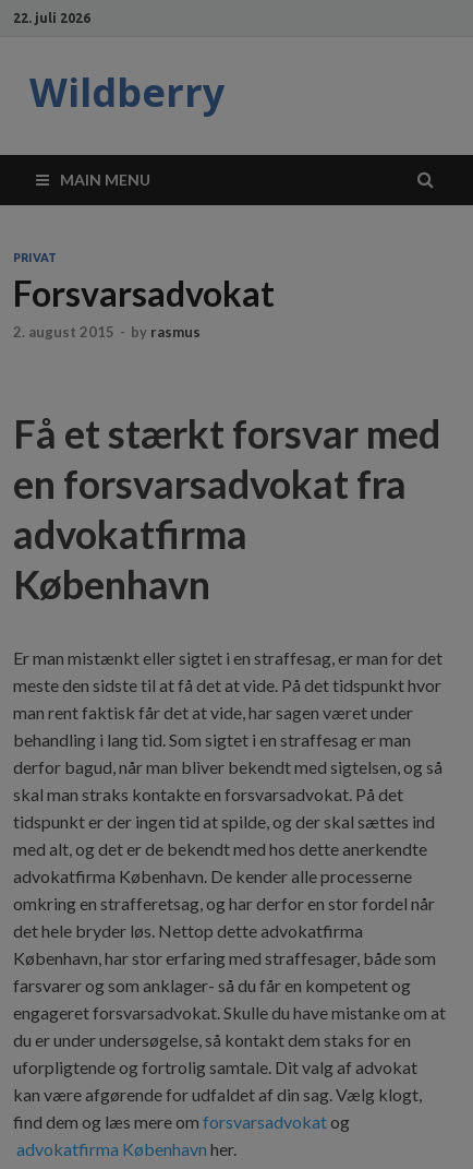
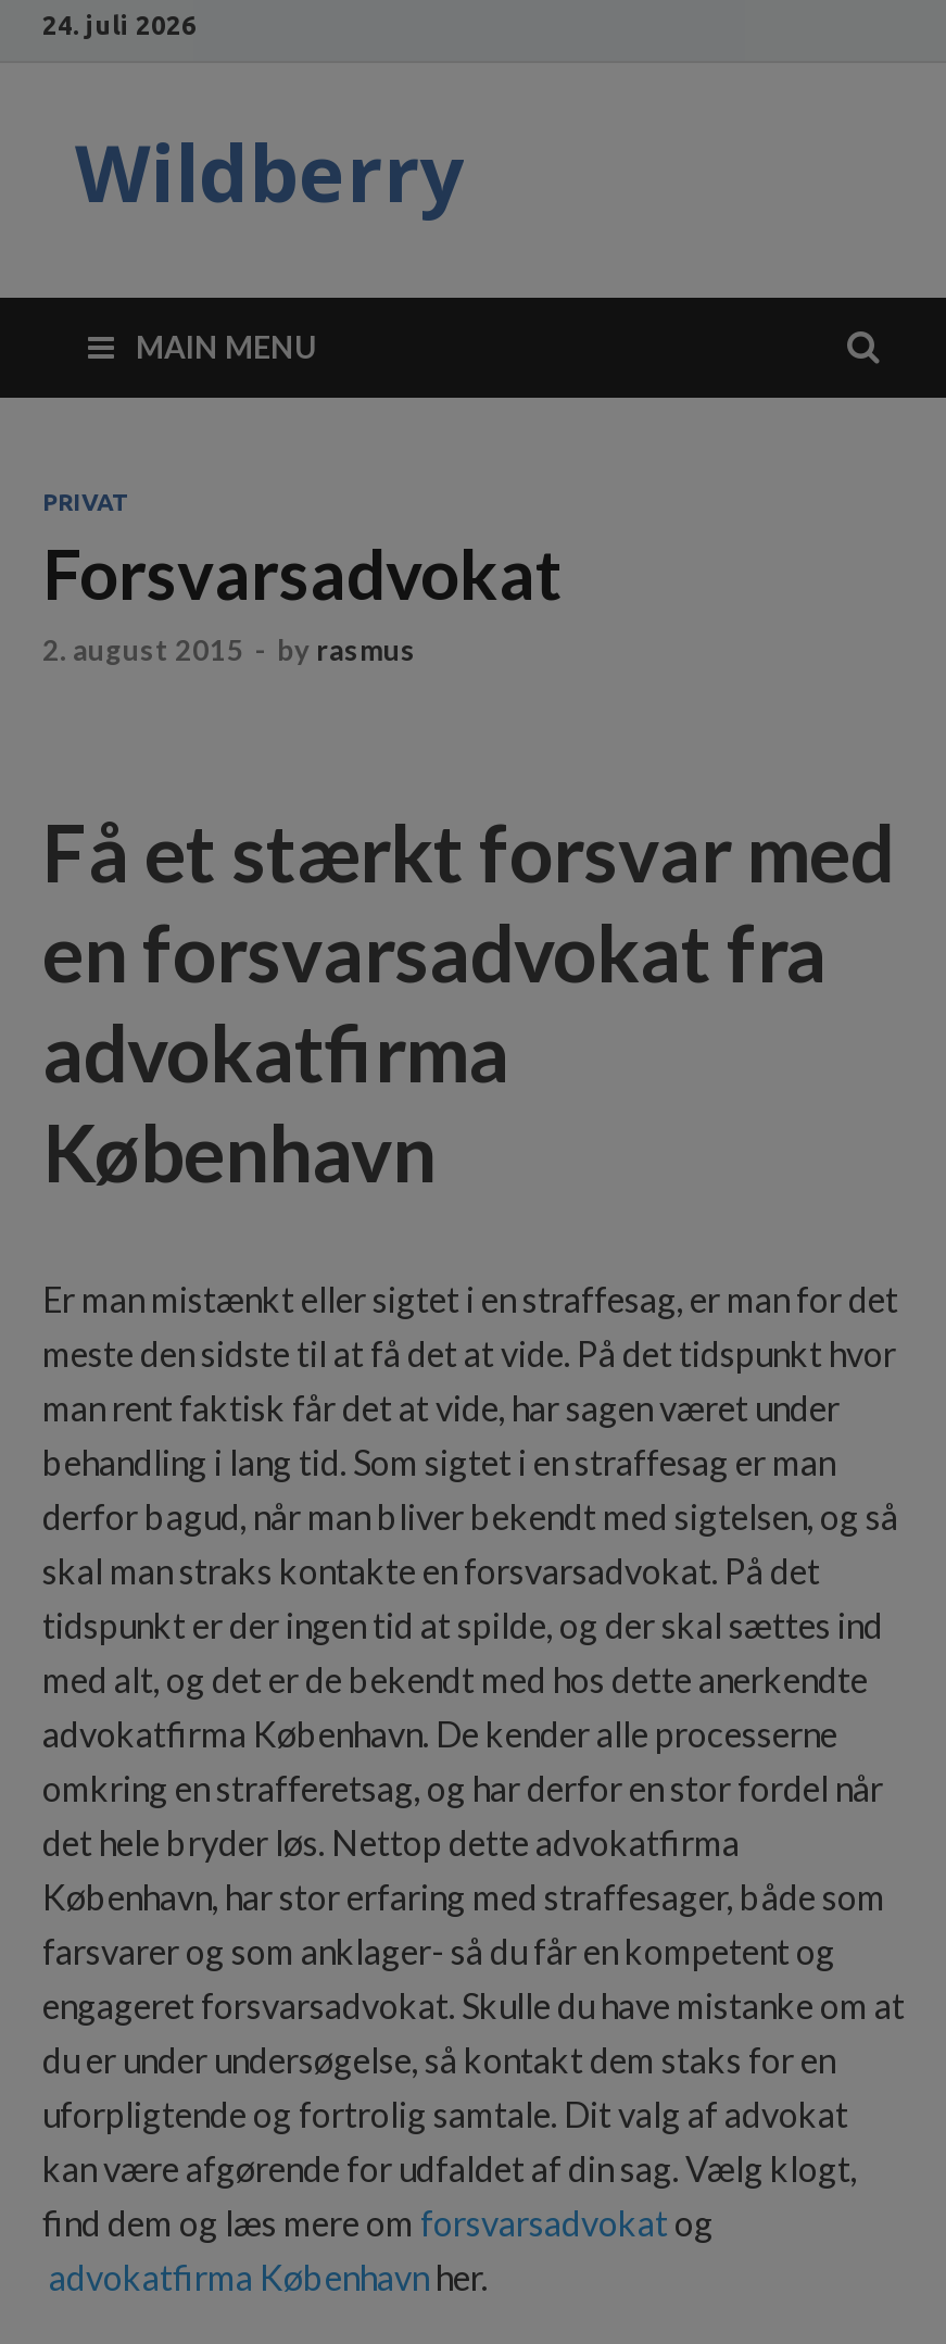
- 22. juli 2026
+ 24. juli 2026
